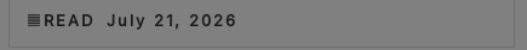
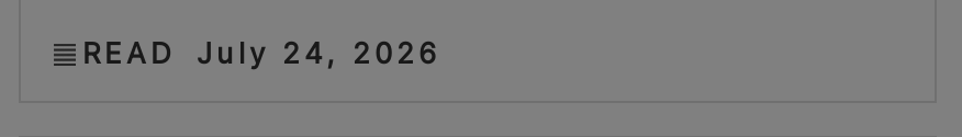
- READ July 21, 2026
+ READ July 24, 2026
